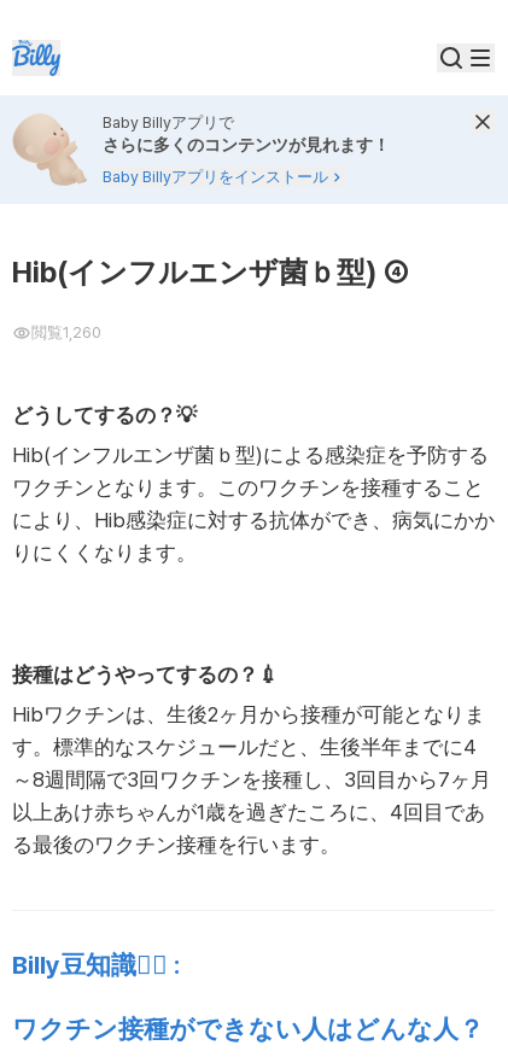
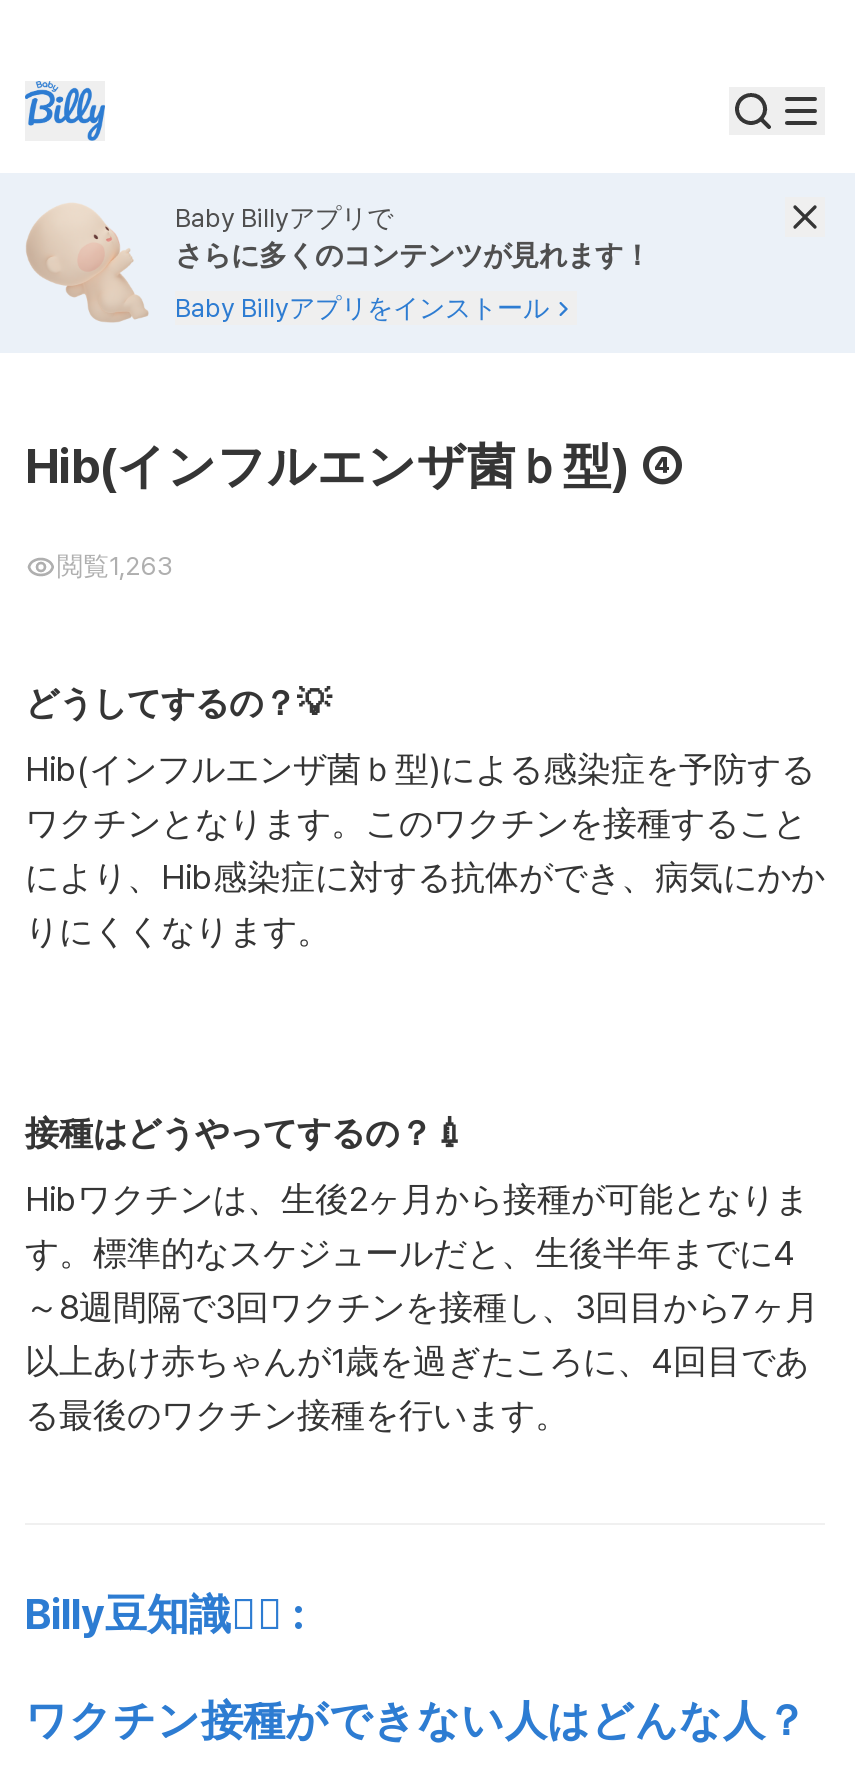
- 閲覧1,260
+ 閲覧1,263
